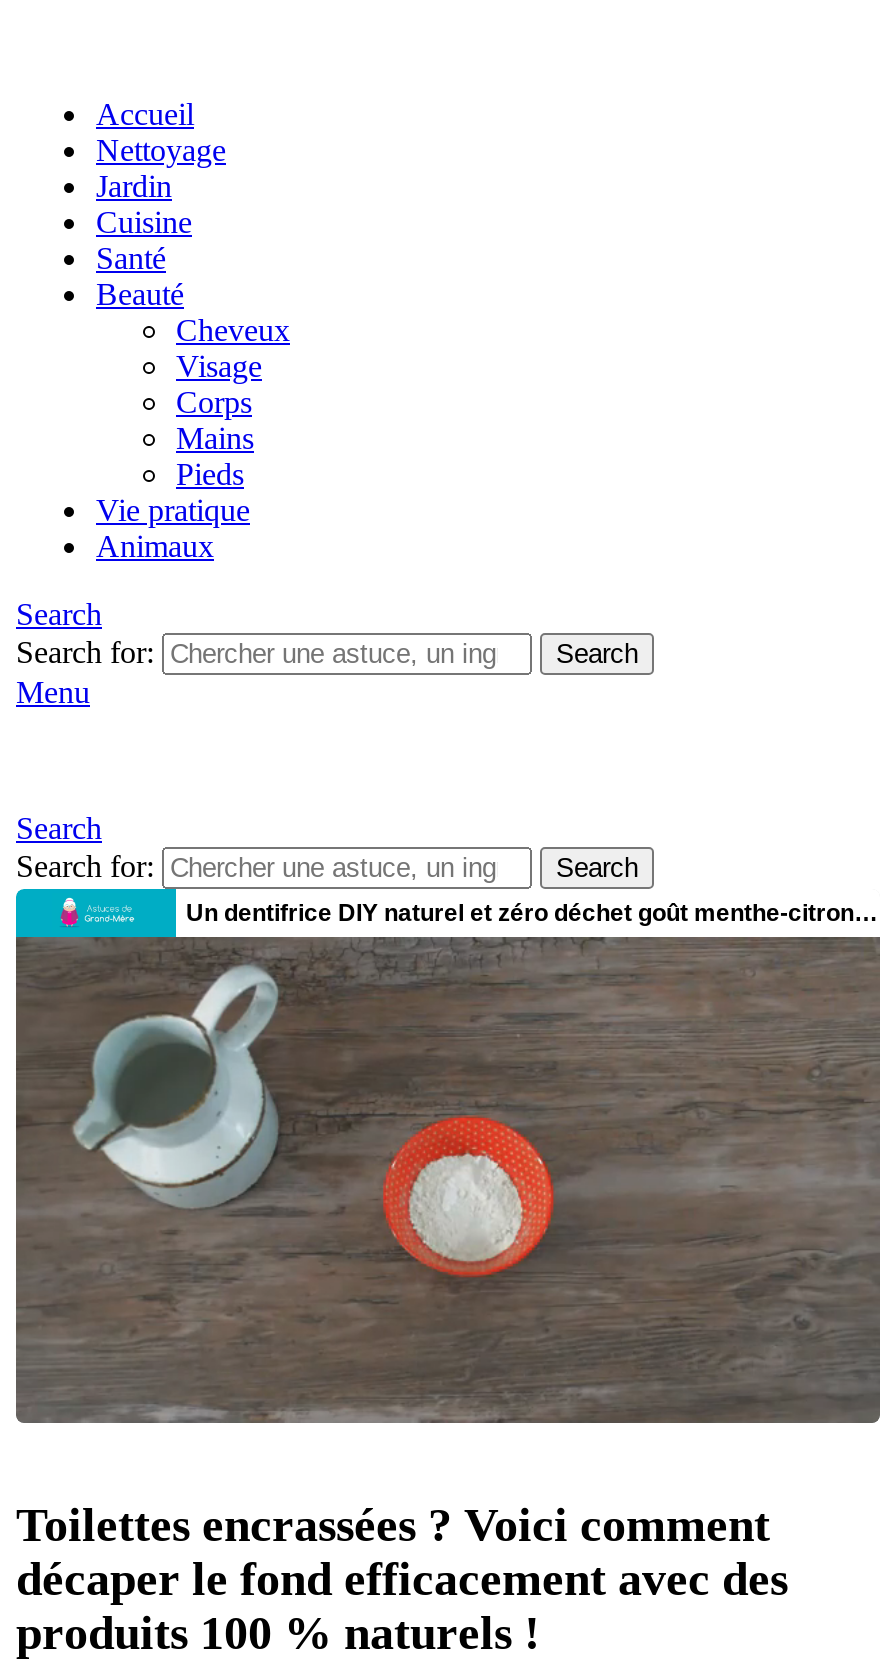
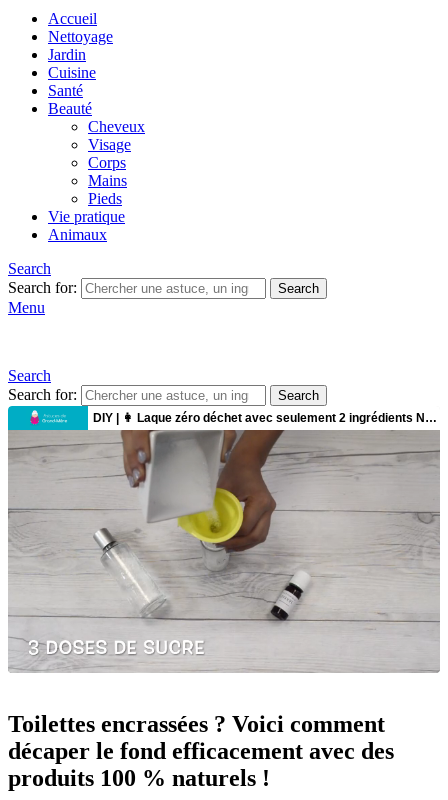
- [image]
+ [image]
